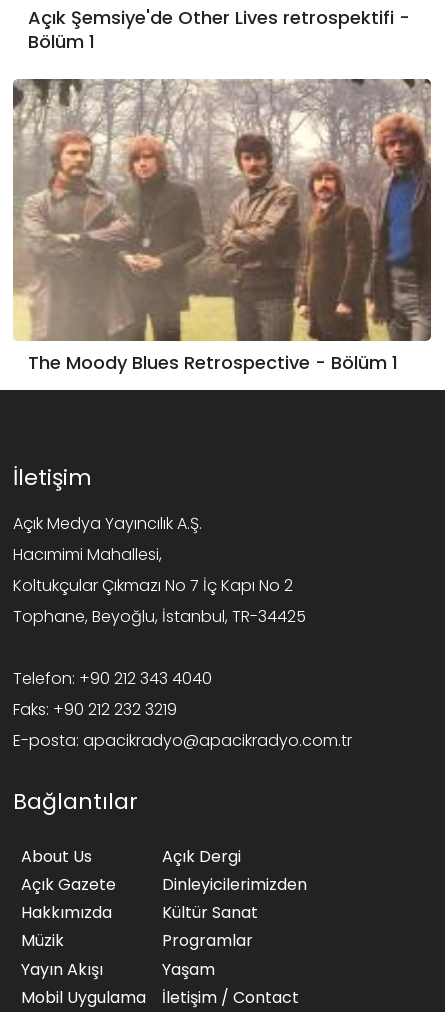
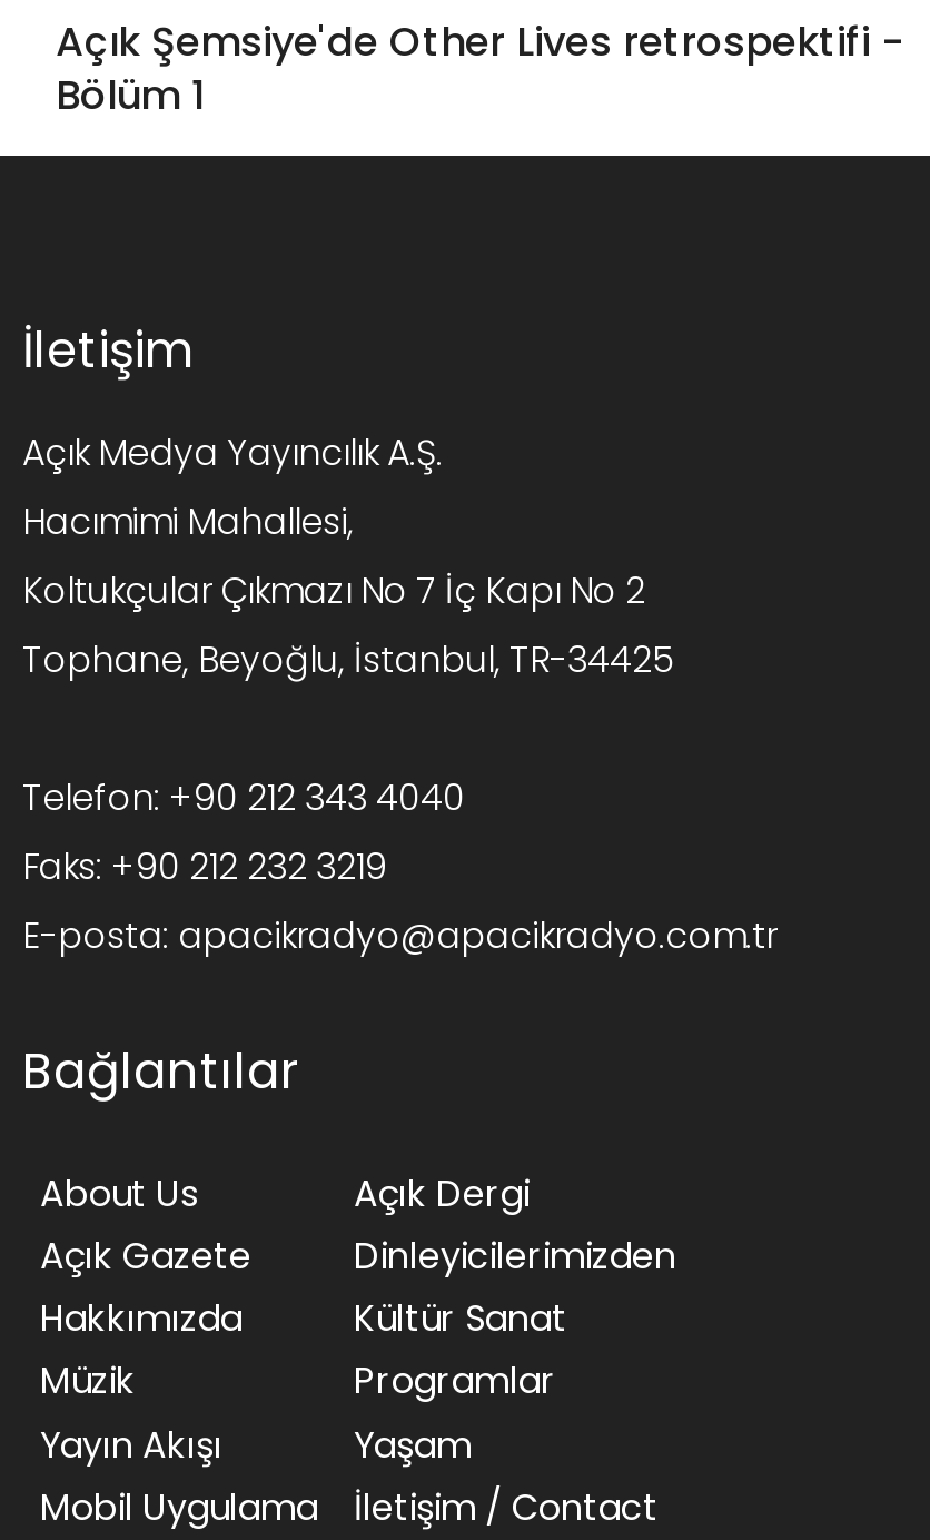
- [image]
- The Moody Blues Retrospective - Bölüm 1
